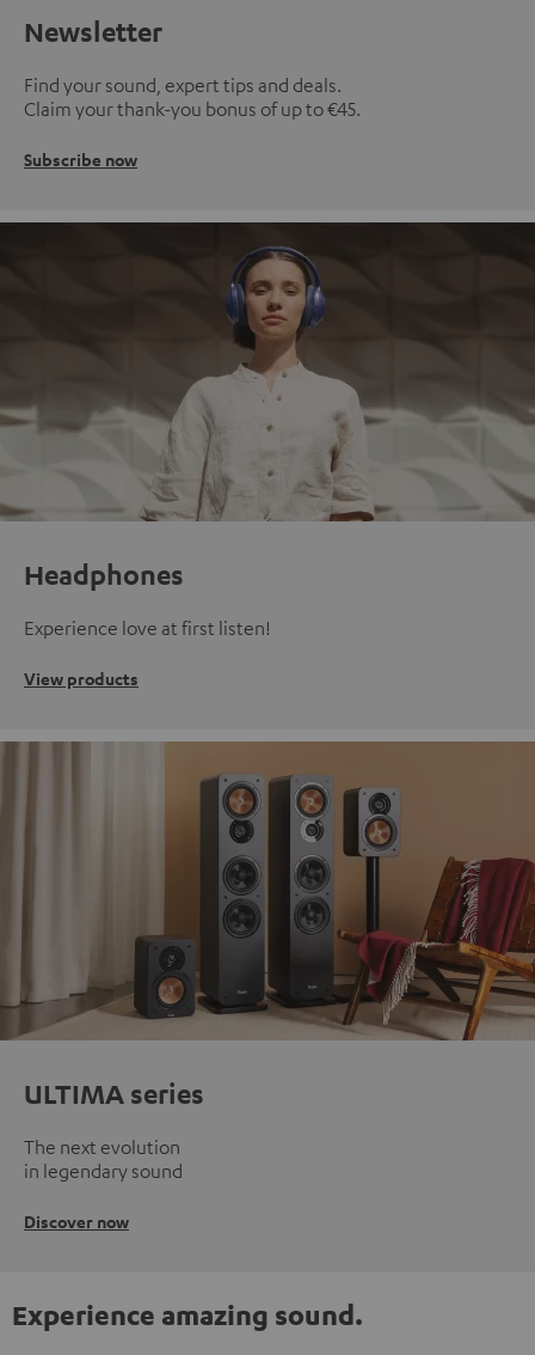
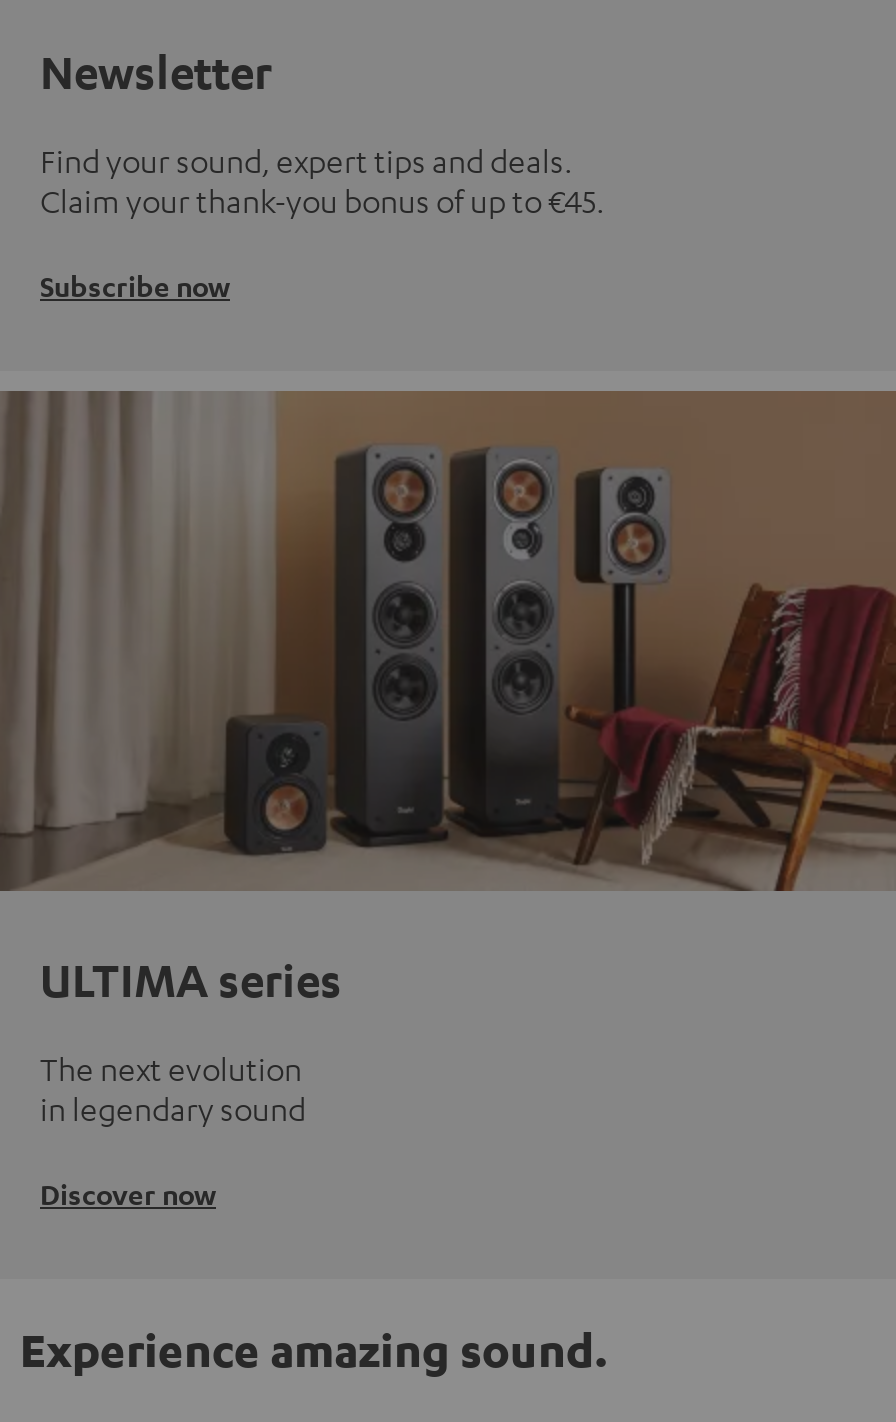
- [image]
- Headphones
- Experience love at first listen!
- View products
